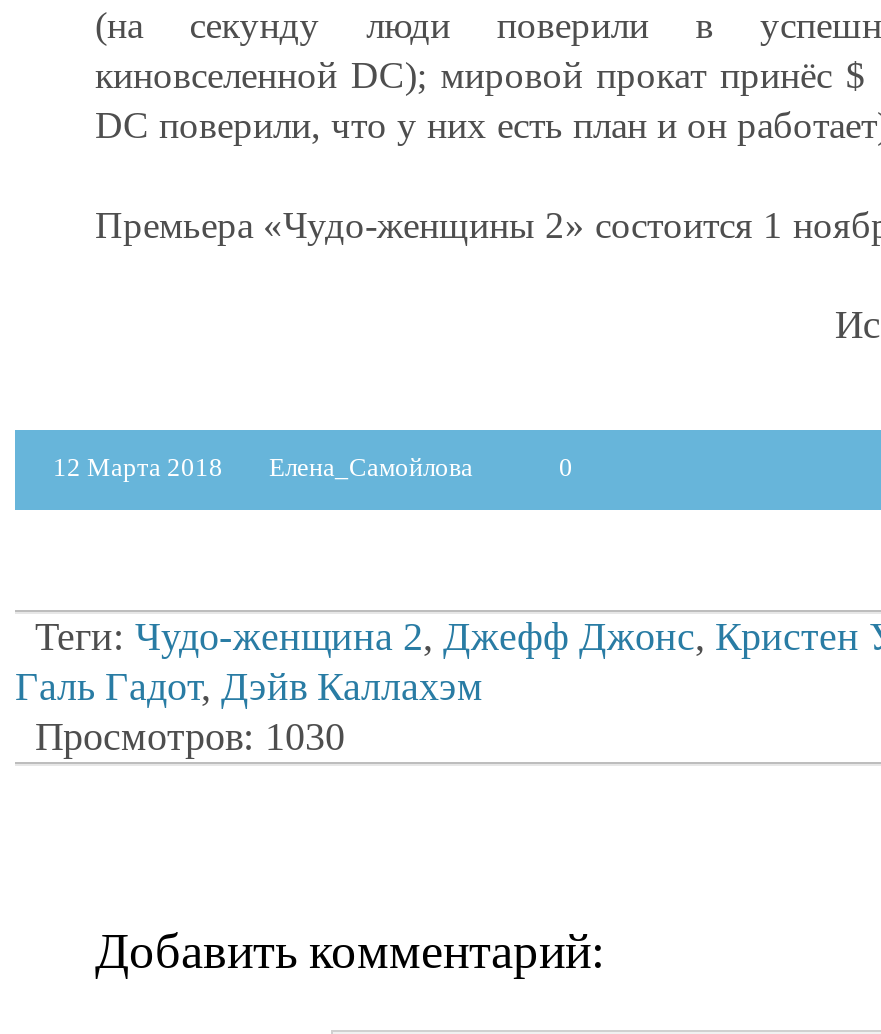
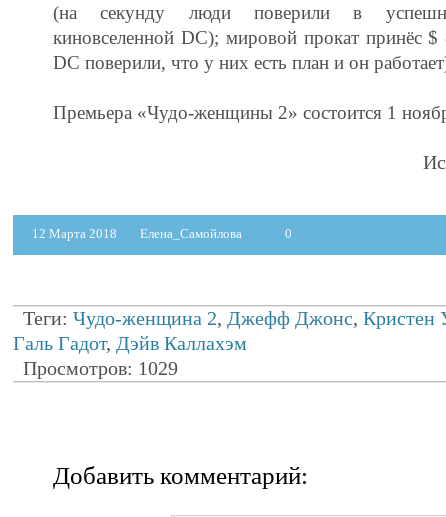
- Просмотров: 1030
+ Просмотров: 1029
